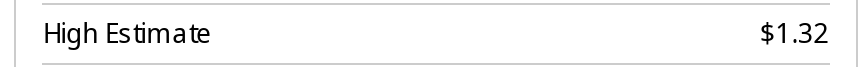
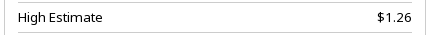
- $1.32
+ $1.26
